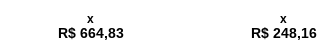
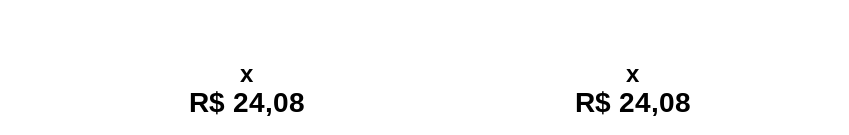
- R$ 664,83
+ R$ 24,08

- R$ 248,16
+ R$ 24,08
